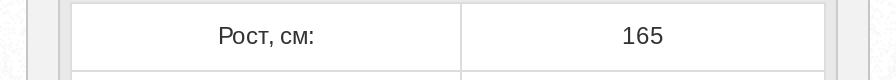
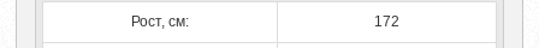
- 165
+ 172
